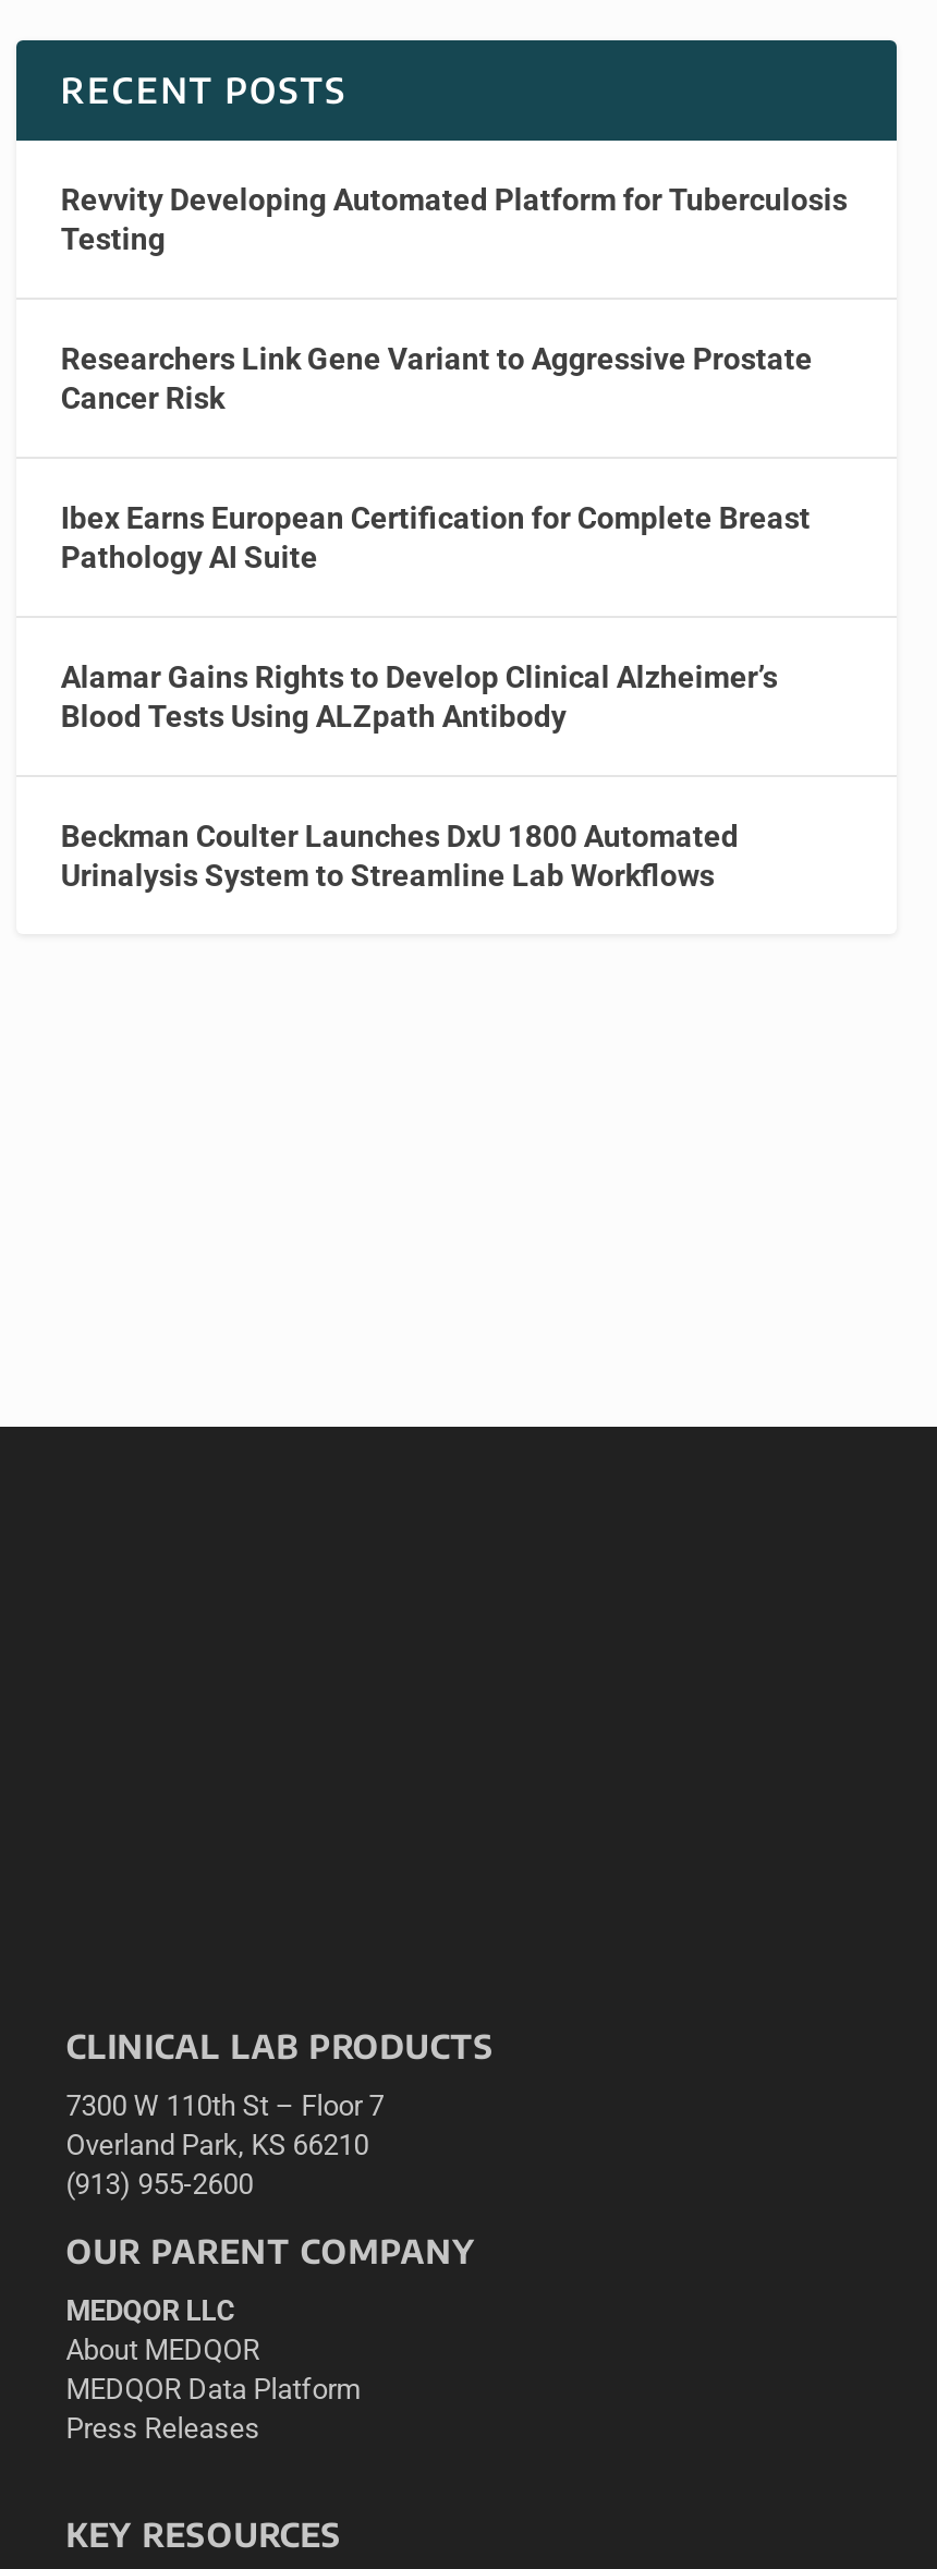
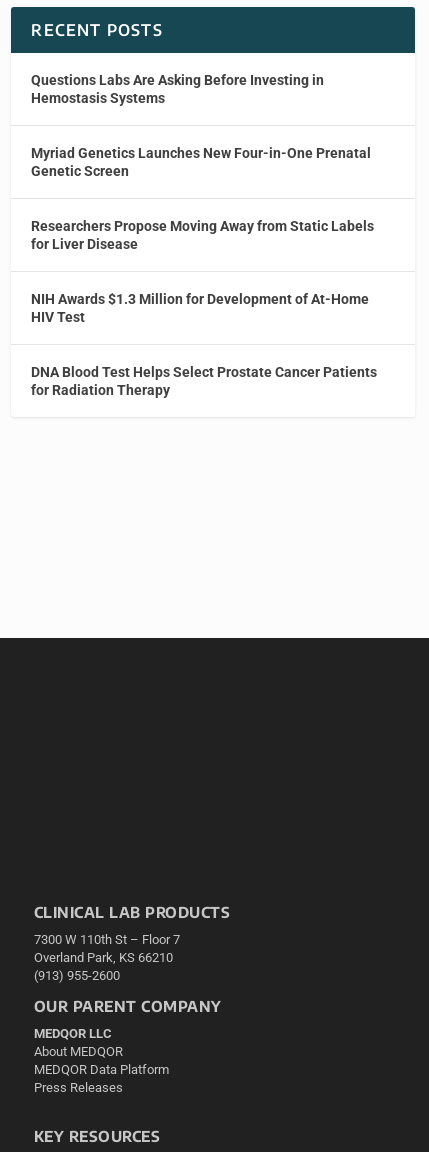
- Revvity Developing Automated Platform for Tuberculosis
- Testing
+ Questions Labs Are Asking Before Investing in
+ Hemostasis Systems

- Researchers Link Gene Variant to Aggressive Prostate
- Cancer Risk
+ Myriad Genetics Launches New Four-in-One Prenatal
+ Genetic Screen

- Ibex Earns European Certification for Complete Breast
- Pathology AI Suite
+ Researchers Propose Moving Away from Static Labels
+ for Liver Disease

- Alamar Gains Rights to Develop Clinical Alzheimer’s
- Blood Tests Using ALZpath Antibody
+ NIH Awards $1.3 Million for Development of At-Home
+ HIV Test

- Beckman Coulter Launches DxU 1800 Automated
- Urinalysis System to Streamline Lab Workflows
+ DNA Blood Test Helps Select Prostate Cancer Patients
+ for Radiation Therapy
